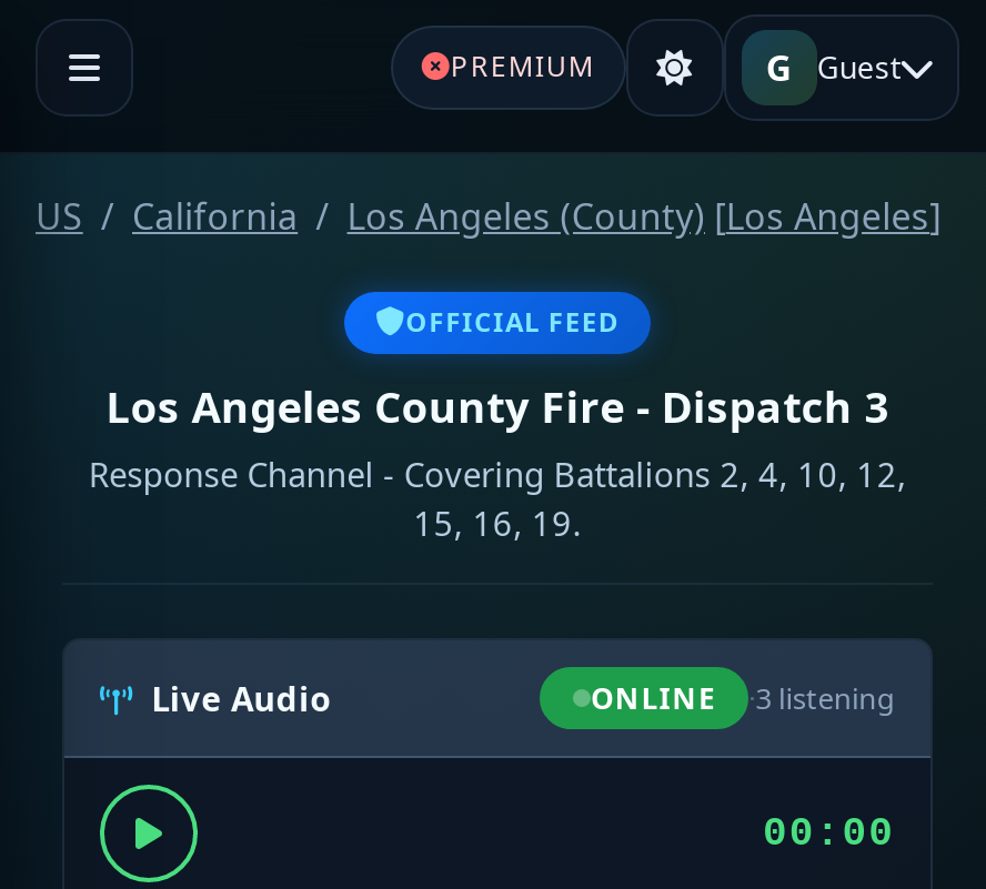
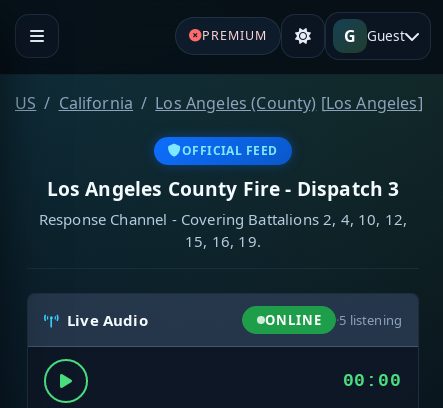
- ONLINE ·3 listening
+ ONLINE ·5 listening
